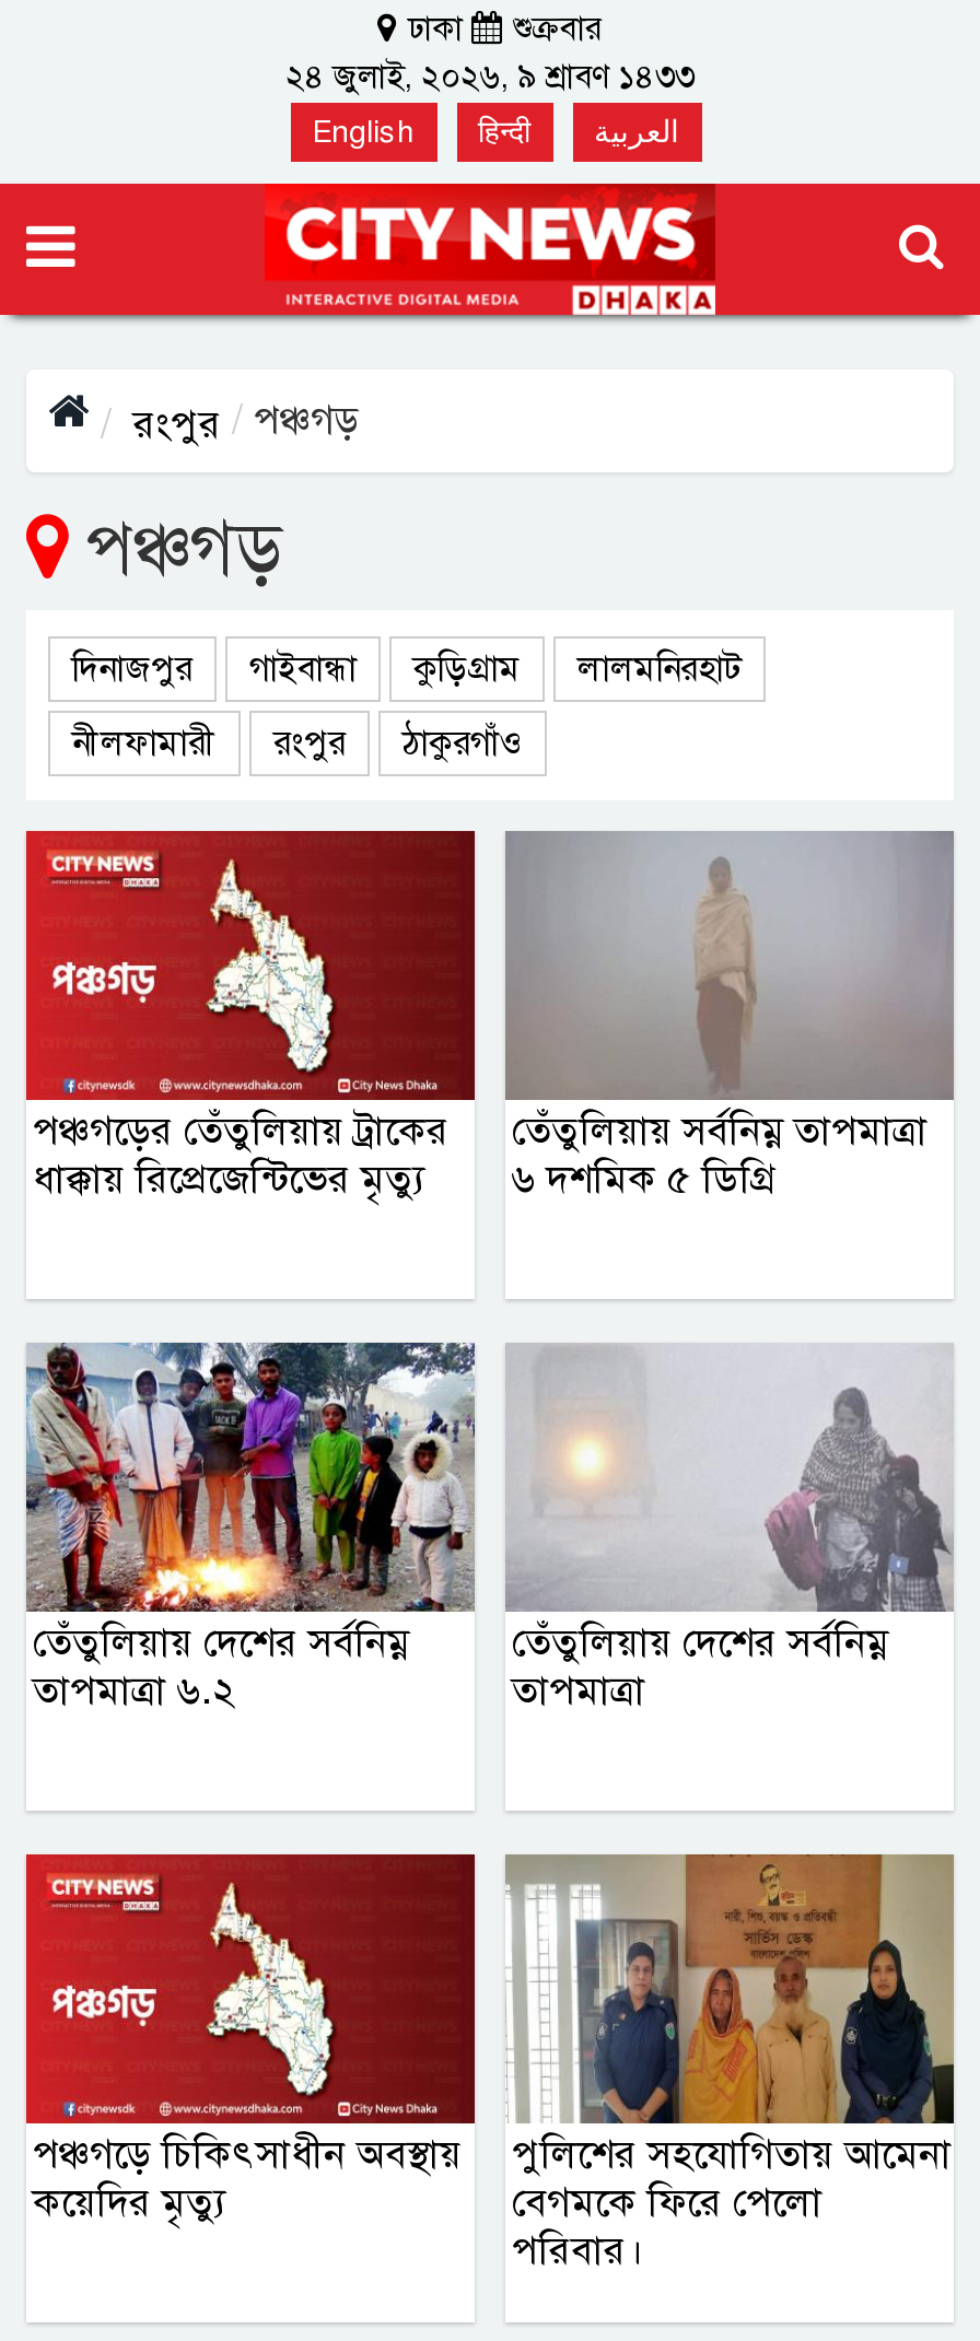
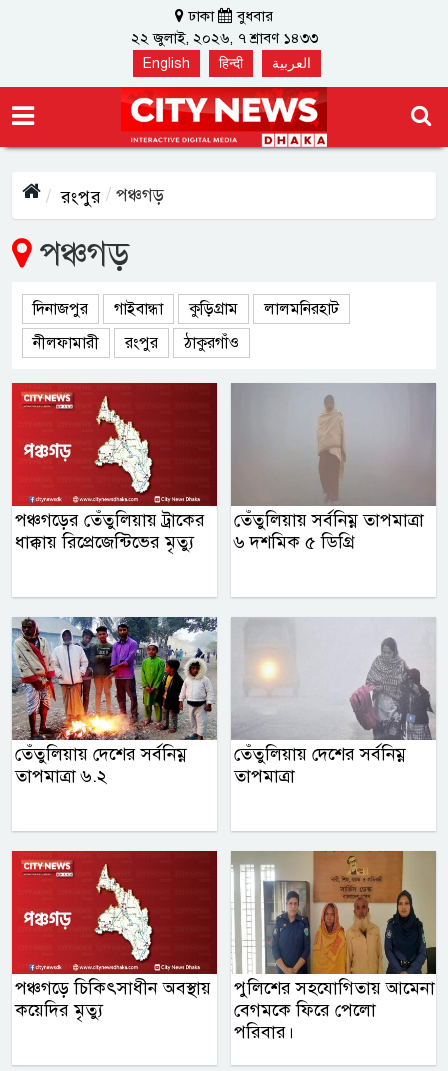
- শুক্রবার
- ২৪ জুলাই, ২০২৬, ৯ শ্রাবণ ১৪৩৩
+ বুধবার
+ ২২ জুলাই, ২০২৬, ৭ শ্রাবণ ১৪৩৩
